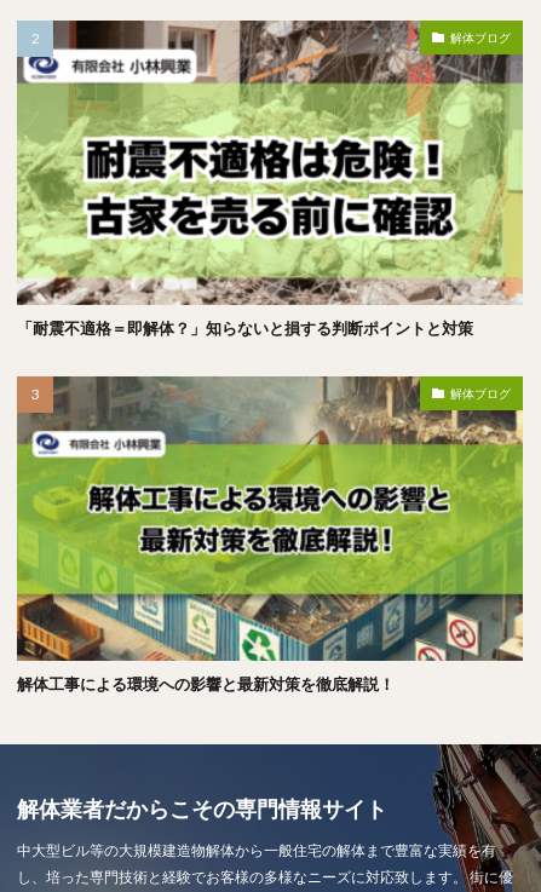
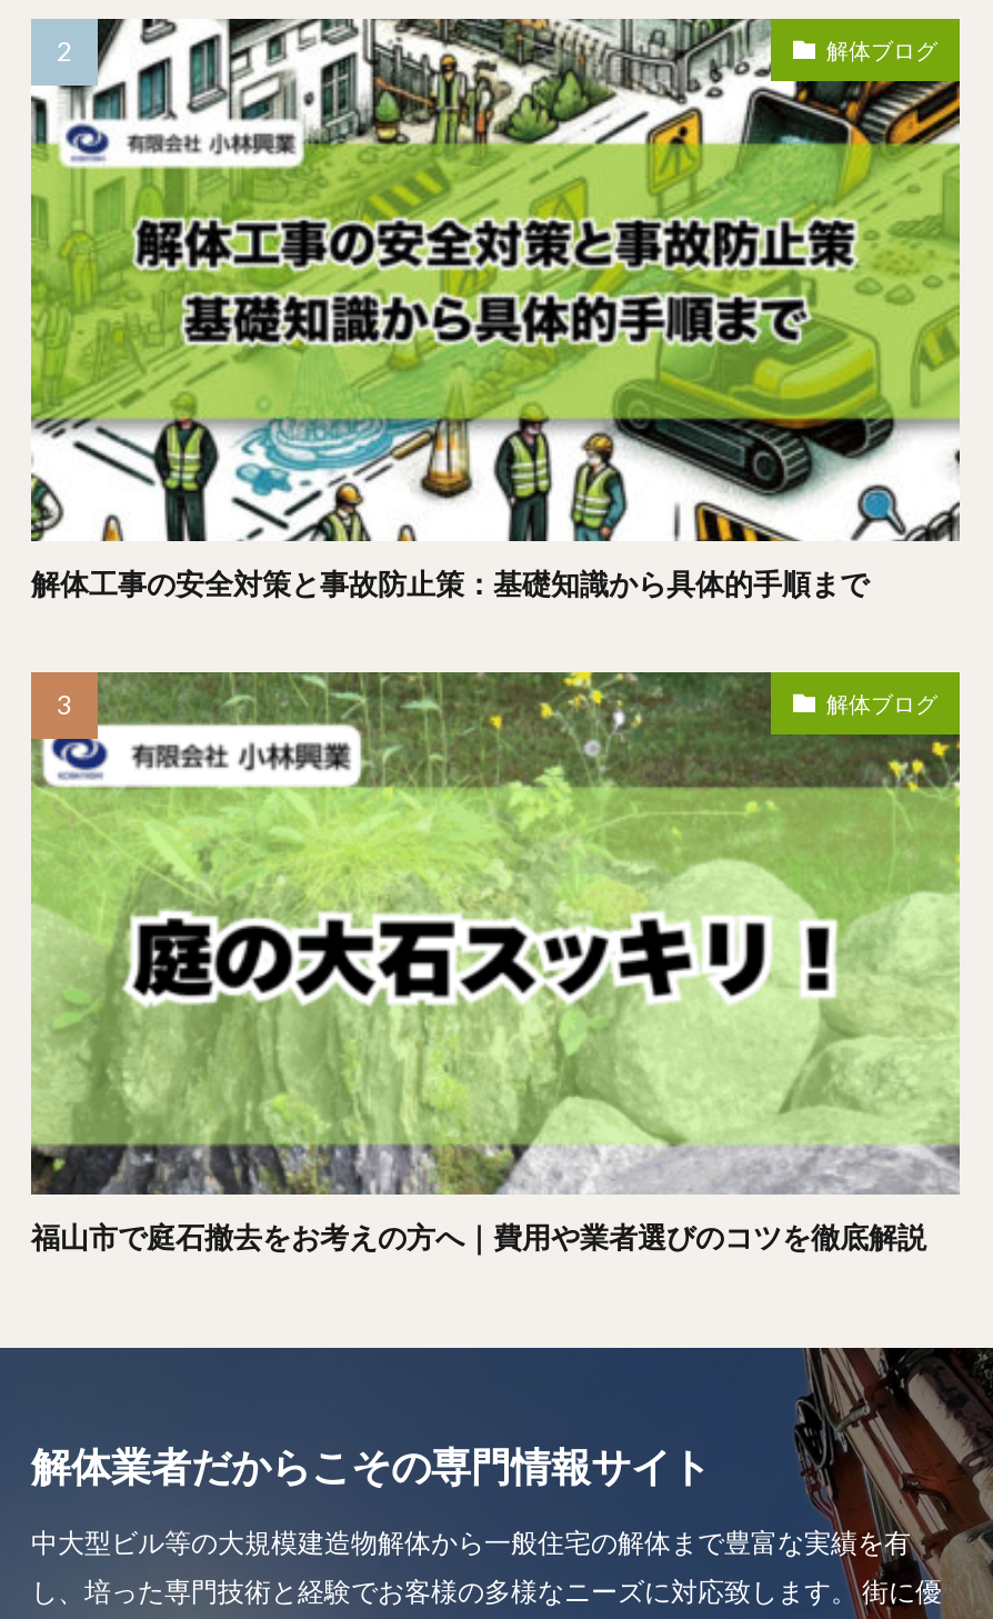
- [image]
- 「耐震不適格＝即解体？」知らないと損する判断ポイントと対策
+ [image]
+ 解体工事の安全対策と事故防止策：基礎知識から具体的手順まで

- [image]
- 解体工事による環境への影響と最新対策を徹底解説！
+ [image]
+ 福山市で庭石撤去をお考えの方へ｜費用や業者選びのコツを徹底解説
